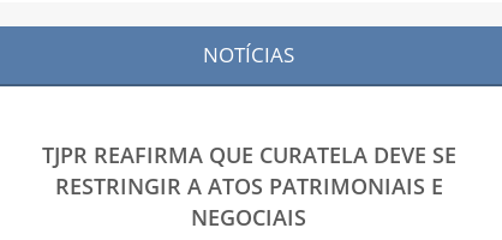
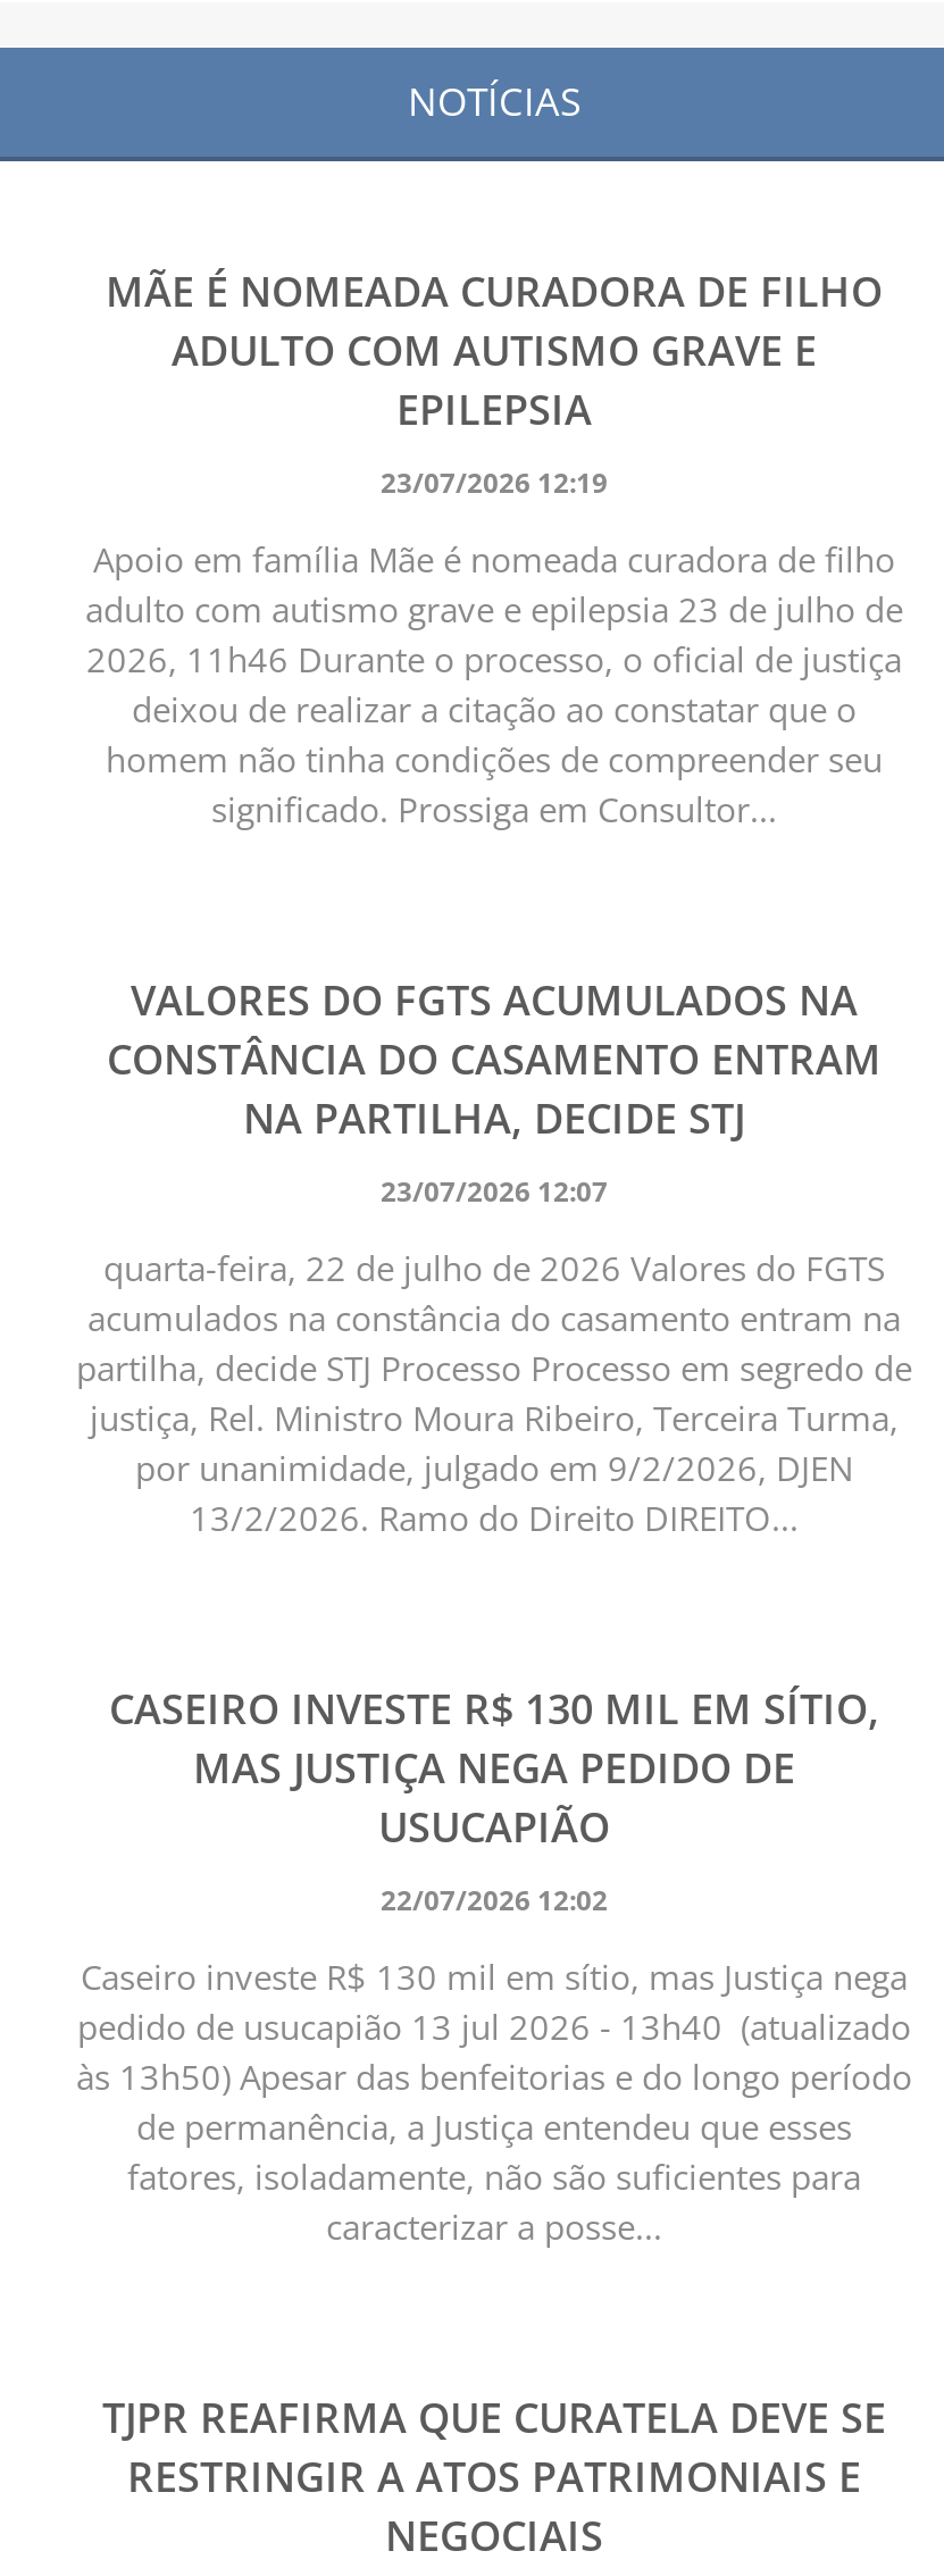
+ VALORES DO FGTS ACUMULADOS NA
+ CONSTÂNCIA DO CASAMENTO ENTRAM
+ NA PARTILHA, DECIDE STJ
+ 23/07/2026 12:07
+ quarta-feira, 22 de julho de 2026 Valores do FGTS
+ acumulados na constância do casamento entram na
+ partilha, decide STJ Processo Processo em segredo de
+ justiça, Rel. Ministro Moura Ribeiro, Terceira Turma,
+ por unanimidade, julgado em 9/2/2026, DJEN
+ 13/2/2026. Ramo do Direito DIREITO...

+ CASEIRO INVESTE R$ 130 MIL EM SÍTIO,
+ MAS JUSTIÇA NEGA PEDIDO DE
+ USUCAPIÃO
+ 22/07/2026 12:02
+ Caseiro investe R$ 130 mil em sítio, mas Justiça nega
+ pedido de usucapião 13 jul 2026 - 13h40 (atualizado
+ às 13h50) Apesar das benfeitorias e do longo período
+ de permanência, a Justiça entendeu que esses
+ fatores, isoladamente, não são suficientes para
+ caracterizar a posse...

+ MÃE É NOMEADA CURADORA DE FILHO
+ ADULTO COM AUTISMO GRAVE E
+ EPILEPSIA
+ 23/07/2026 12:19
+ Apoio em família Mãe é nomeada curadora de filho
+ adulto com autismo grave e epilepsia 23 de julho de
+ 2026, 11h46 Durante o processo, o oficial de justiça
+ deixou de realizar a citação ao constatar que o
+ homem não tinha condições de compreender seu
+ significado. Prossiga em Consultor...
